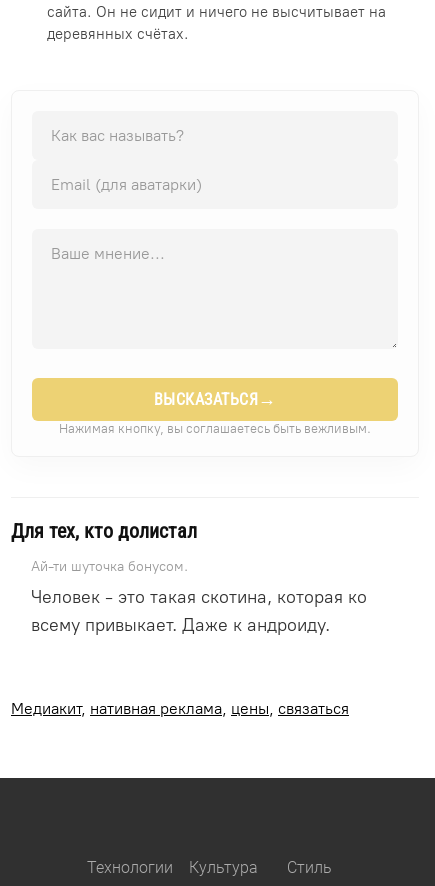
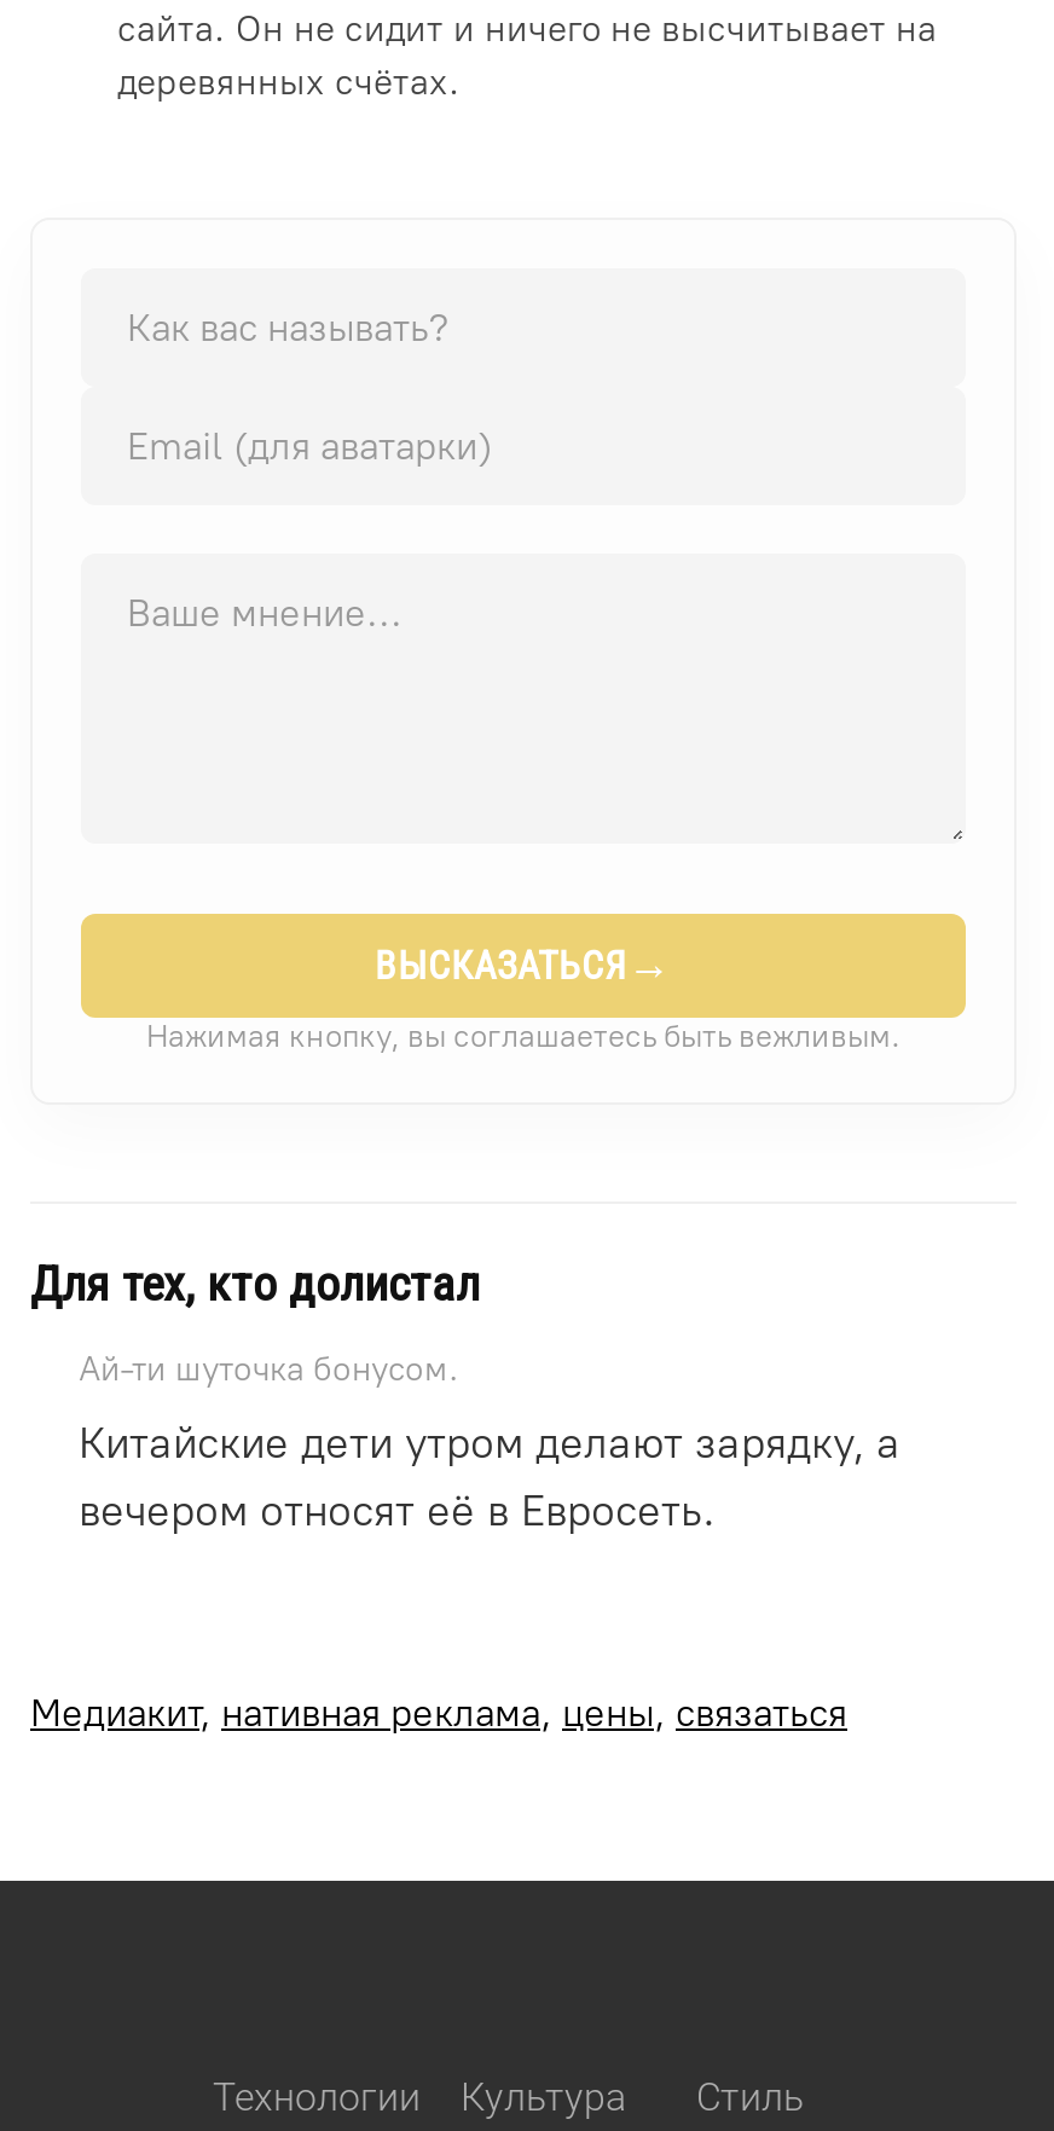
- Человек - это такая скотина, которая ко
- всему привыкает. Даже к андроиду.
+ Китайские дети утром делают зарядку, а
+ вечером относят её в Евросеть.
